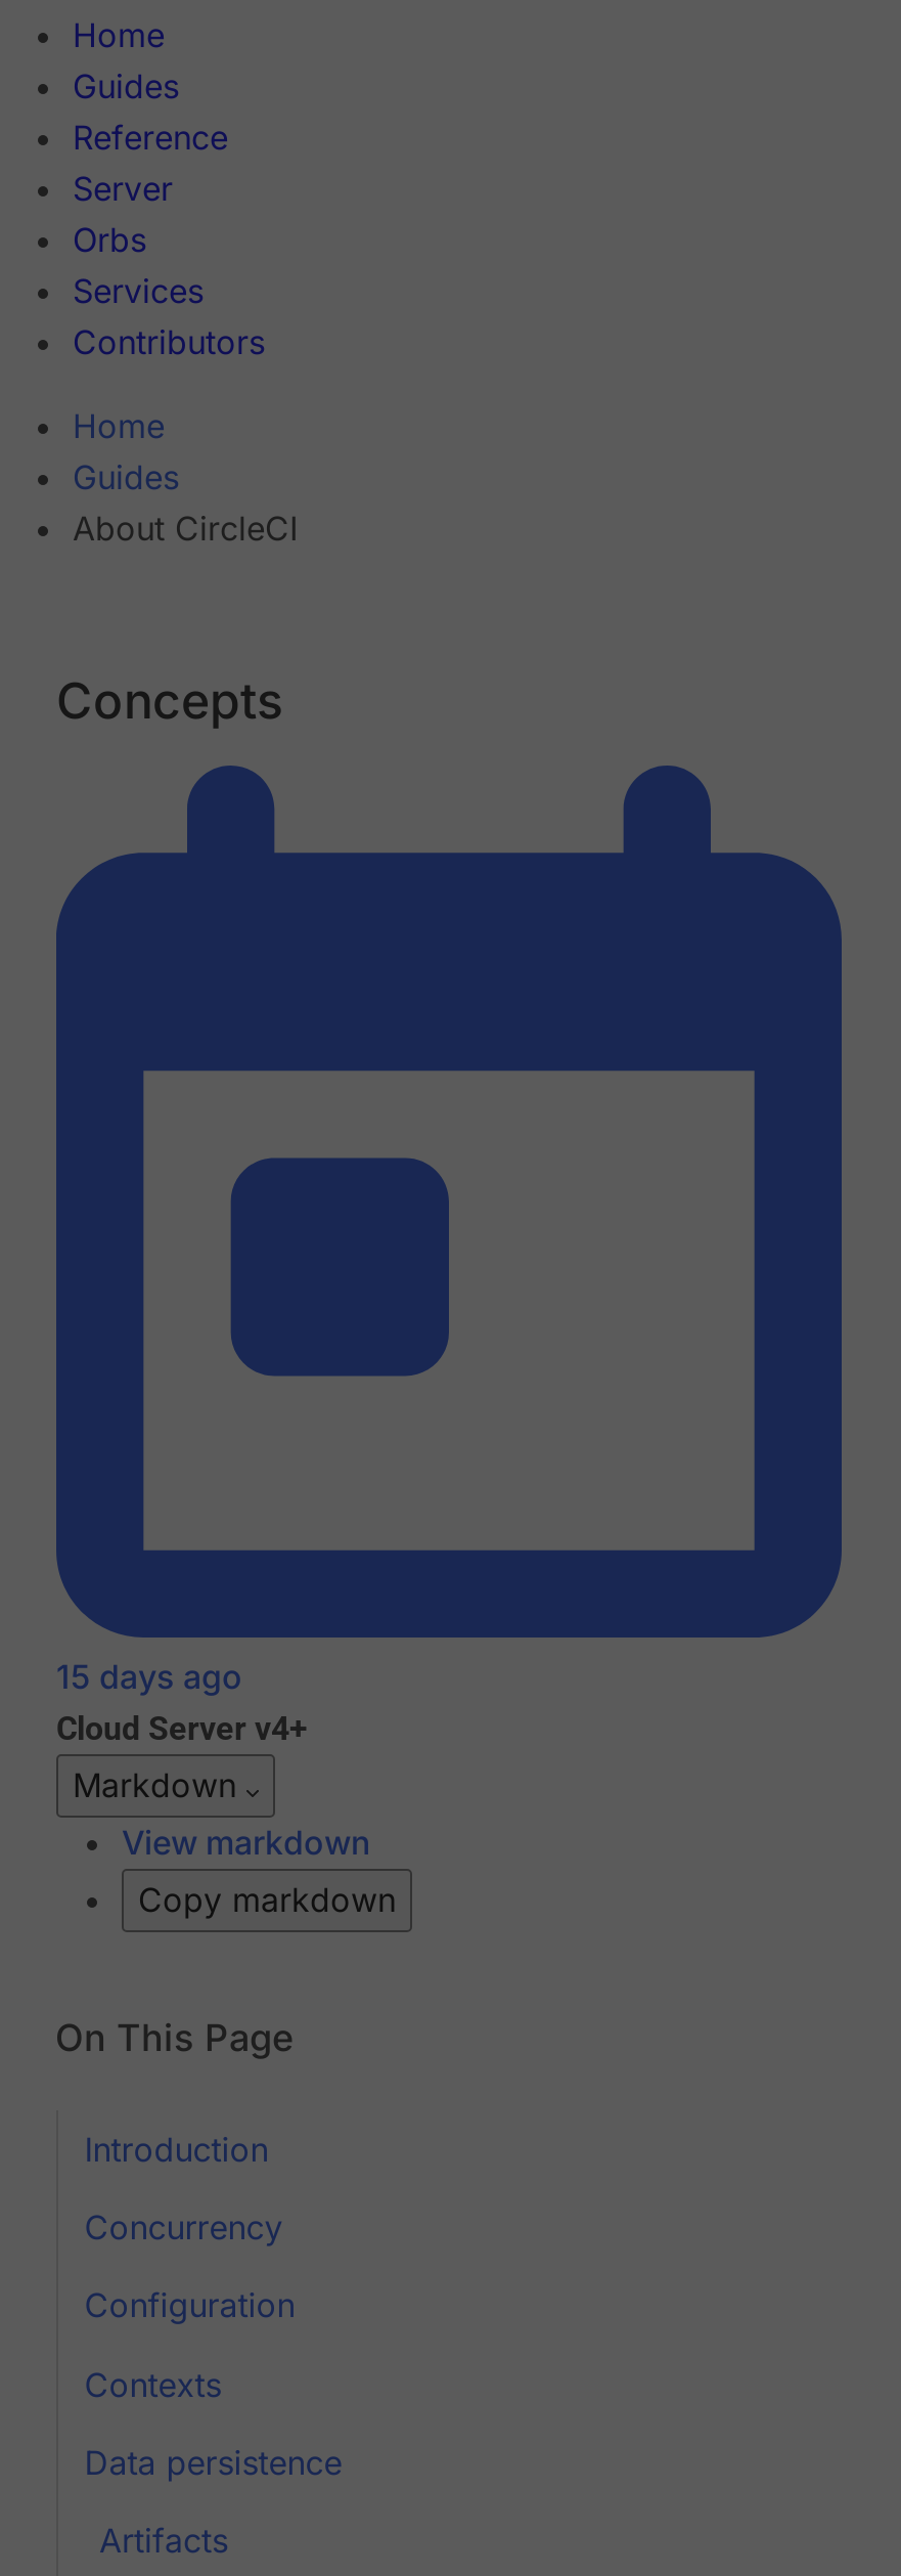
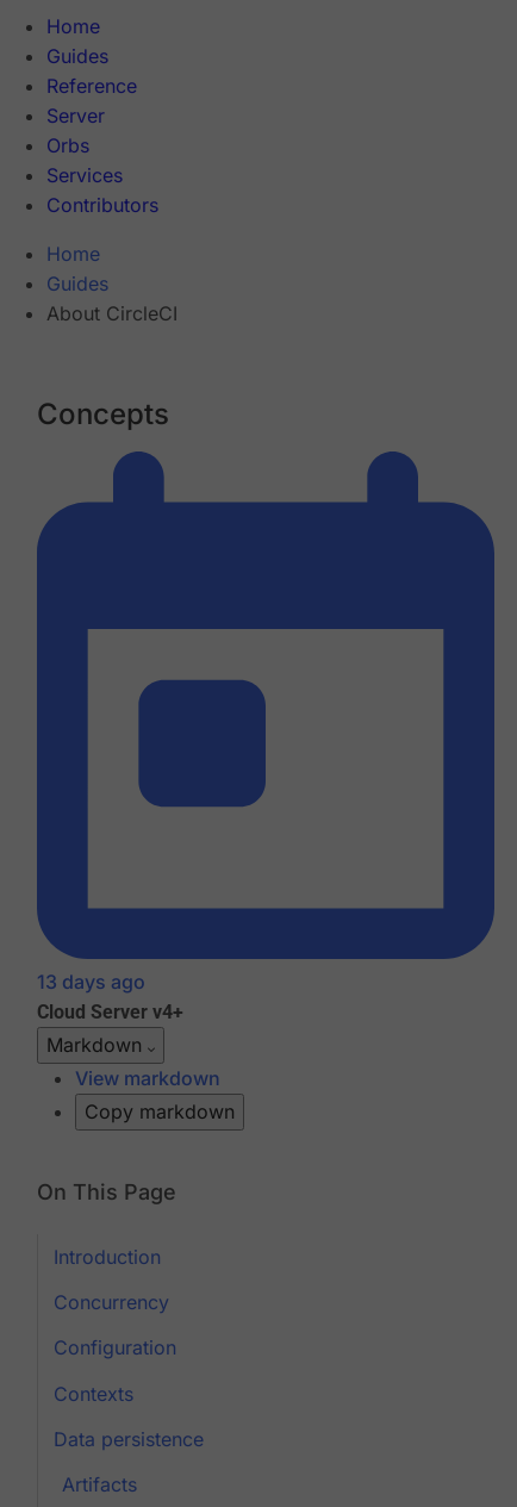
- 15 days ago
+ 13 days ago
